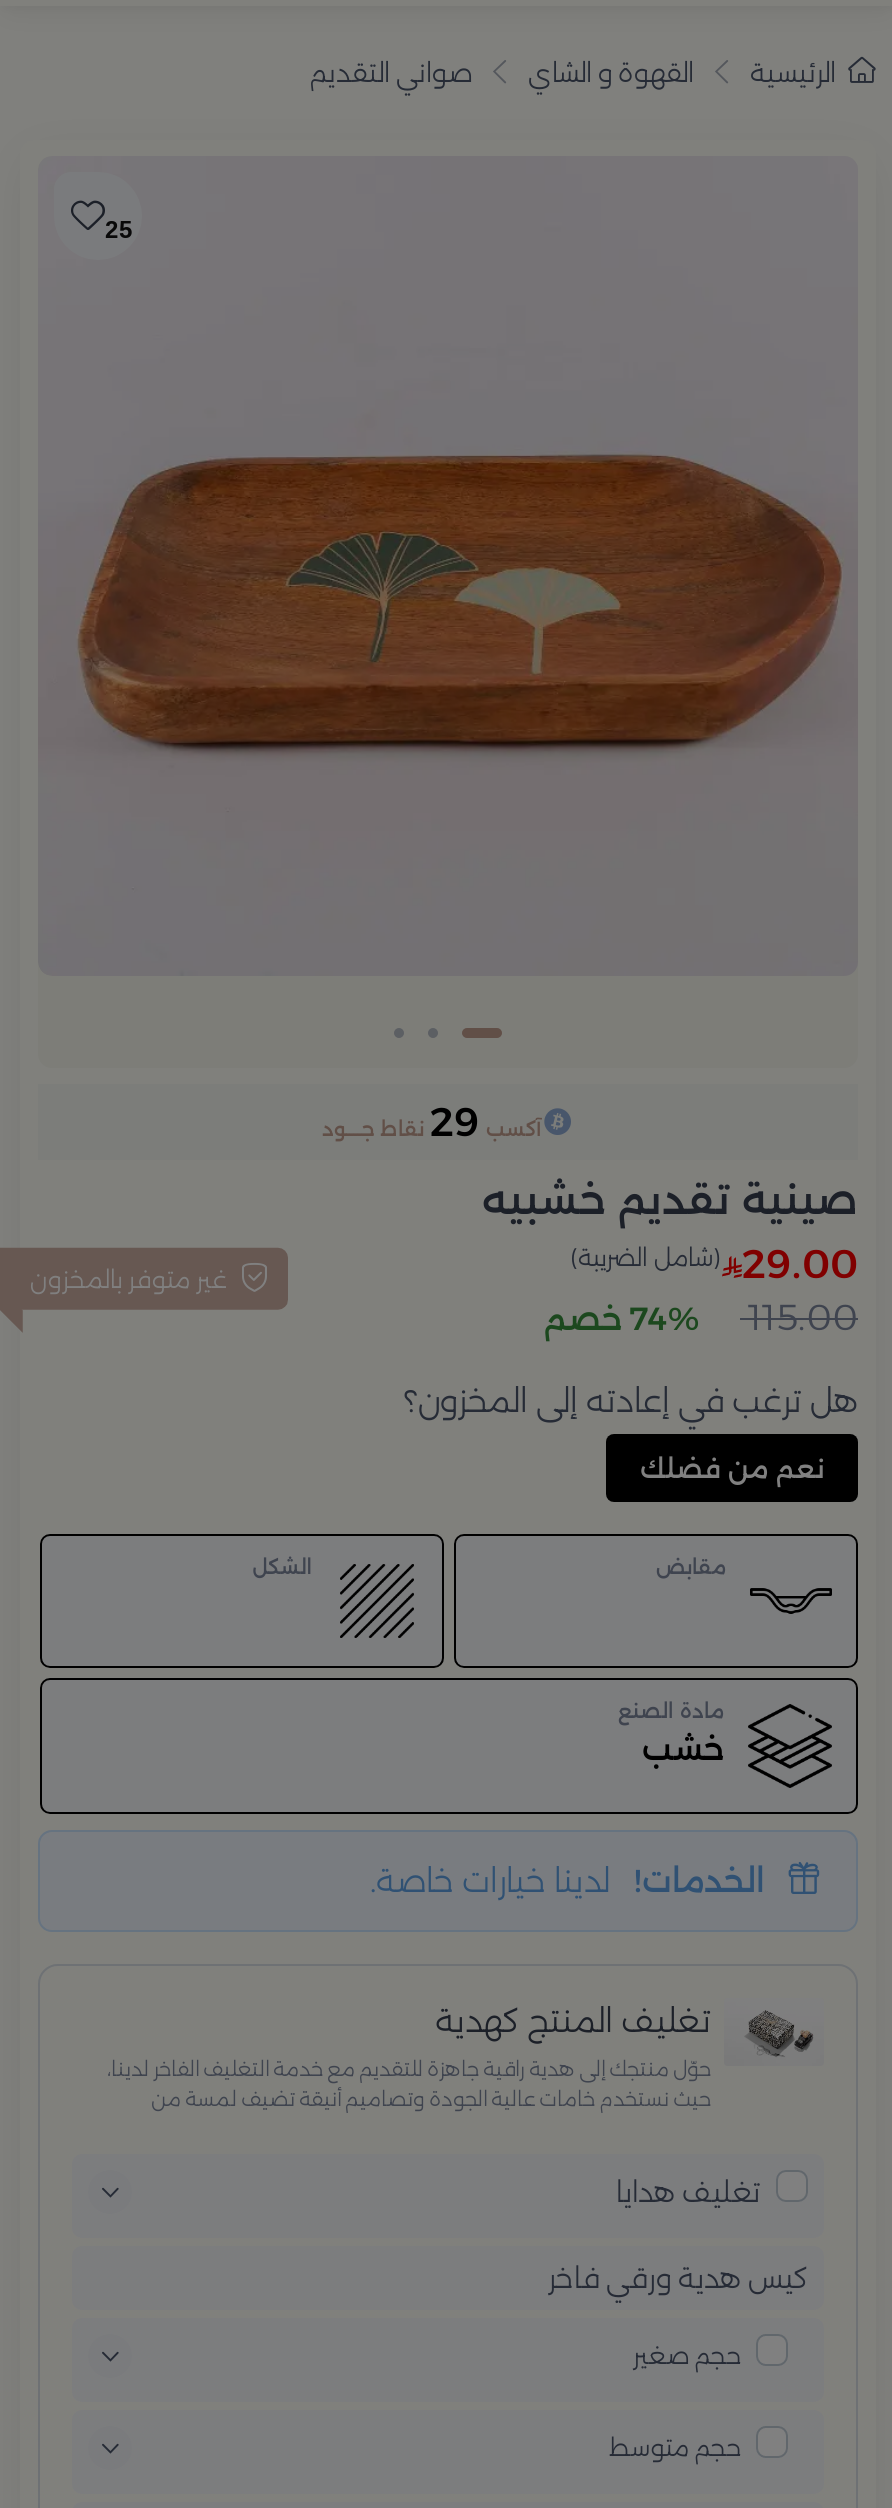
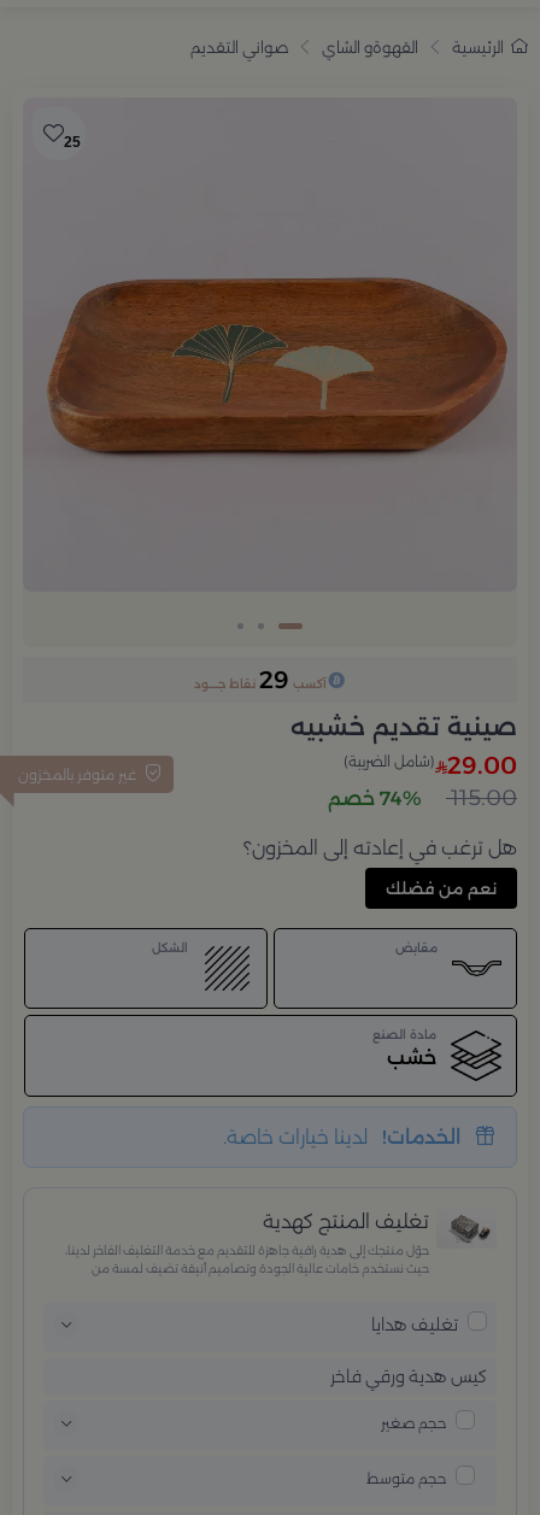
- القهوة و الشاي
+ القهوةو الشاي
